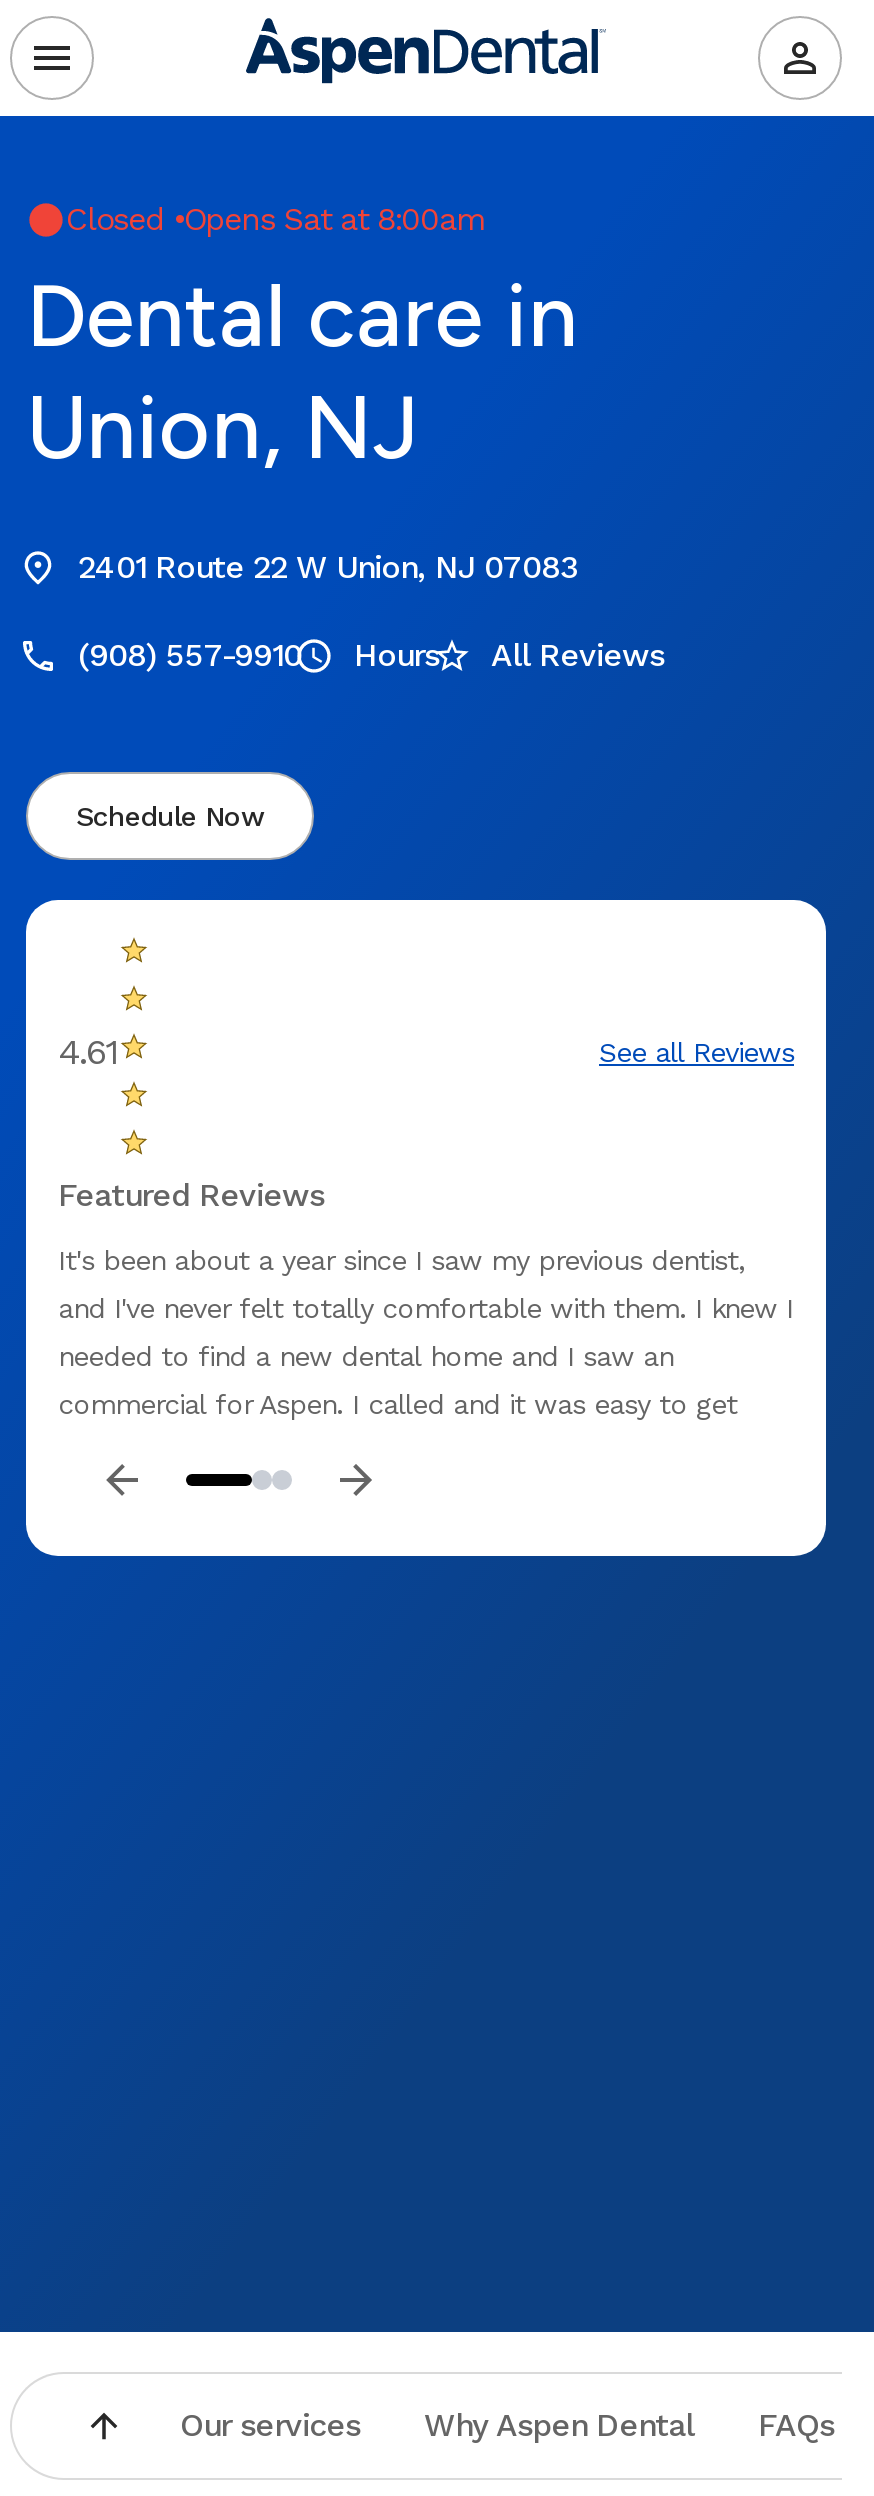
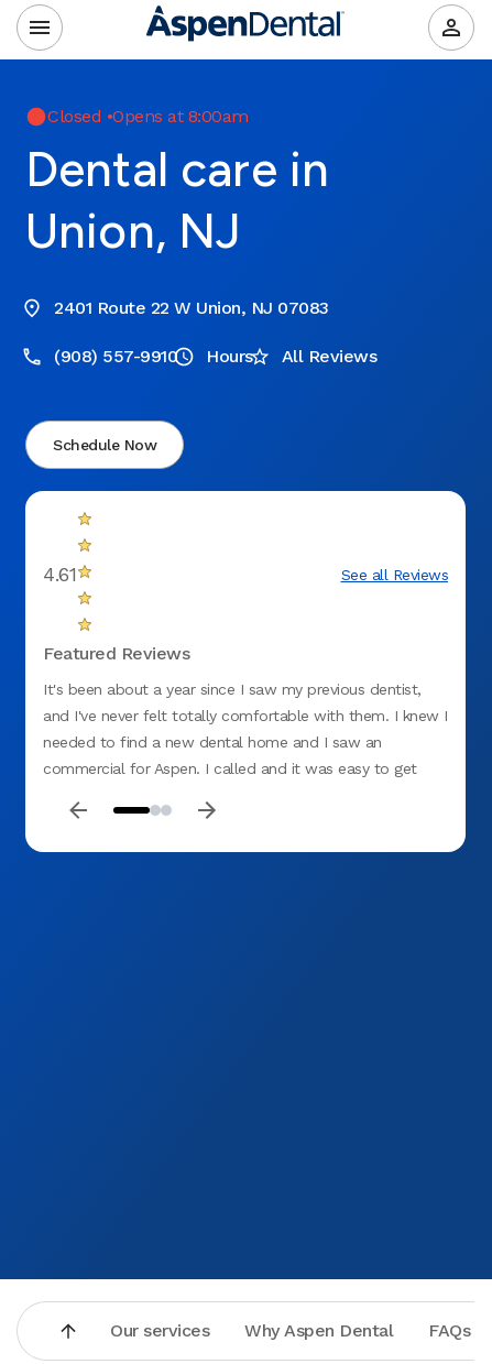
- Closed • Opens Sat at 8:00am
+ Closed • Opens at 8:00am
